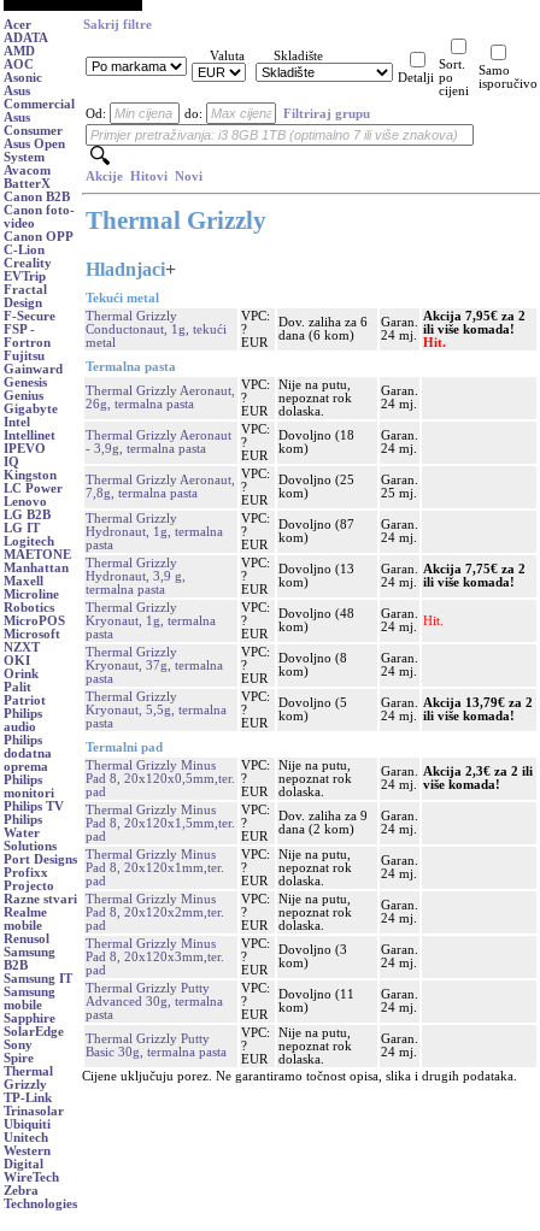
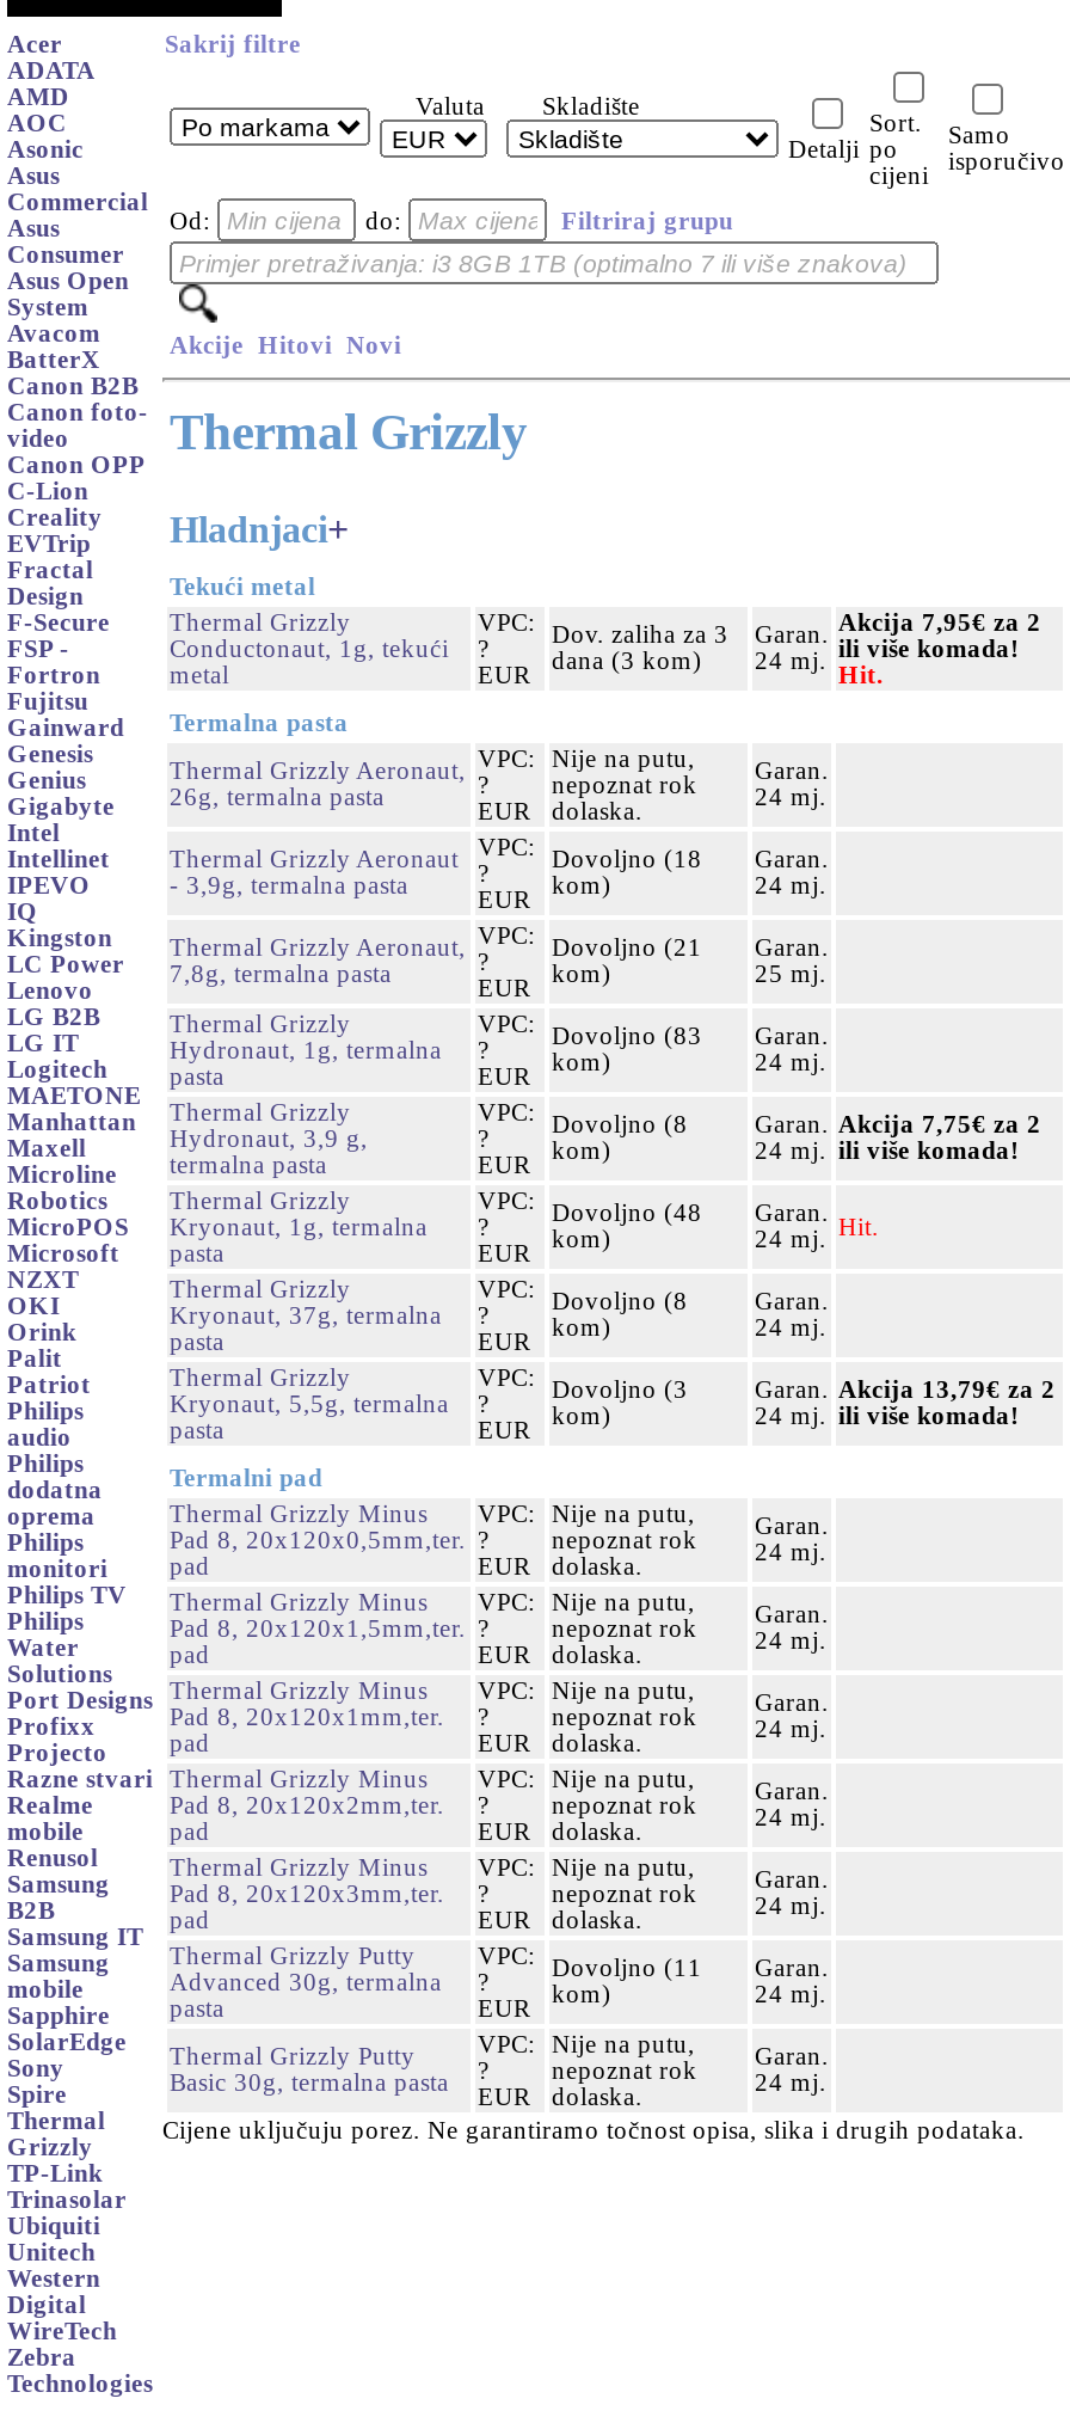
- VPC: Dov. zaliha za 6 Garan. Akcija 7,95€ za 2
+ VPC: Dov. zaliha za 3 Garan. Akcija 7,95€ za 2

- dana (6 kom) 24 mj. ili više komada!
+ dana (3 kom) 24 mj. ili više komada!

- Thermal Grizzly Aeronaut, VPC: Dovoljno (25 Garan.
+ Thermal Grizzly Aeronaut, VPC: Dovoljno (21 Garan.

- VPC: Dovoljno (87 Garan.
+ VPC: Dovoljno (83 Garan.

- Dovoljno (13
+ Dovoljno (8

- VPC: Dovoljno (5
+ VPC: Dovoljno (3

- Akcija 2,3€ za 2 ili
- više komada!

- Dov. zaliha za 9
- dana (2 kom)
+ Nije na putu,
+ nepoznat rok
+ dolaska.

- Dovoljno (3
- kom)
+ Nije na putu,
+ nepoznat rok
+ dolaska.
